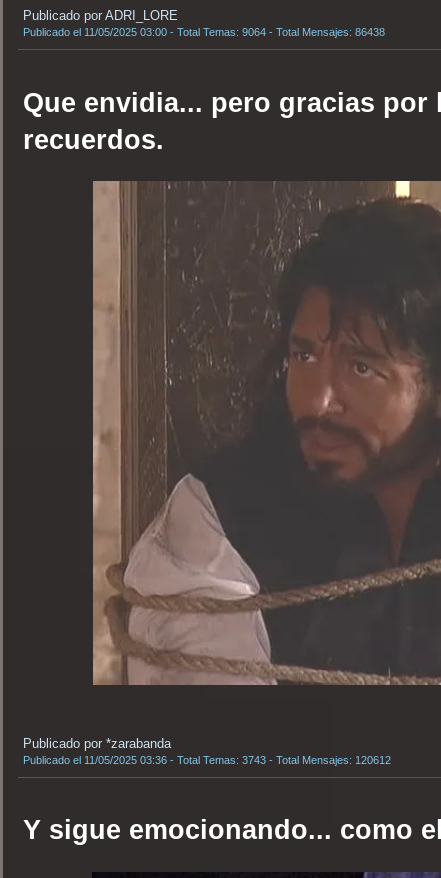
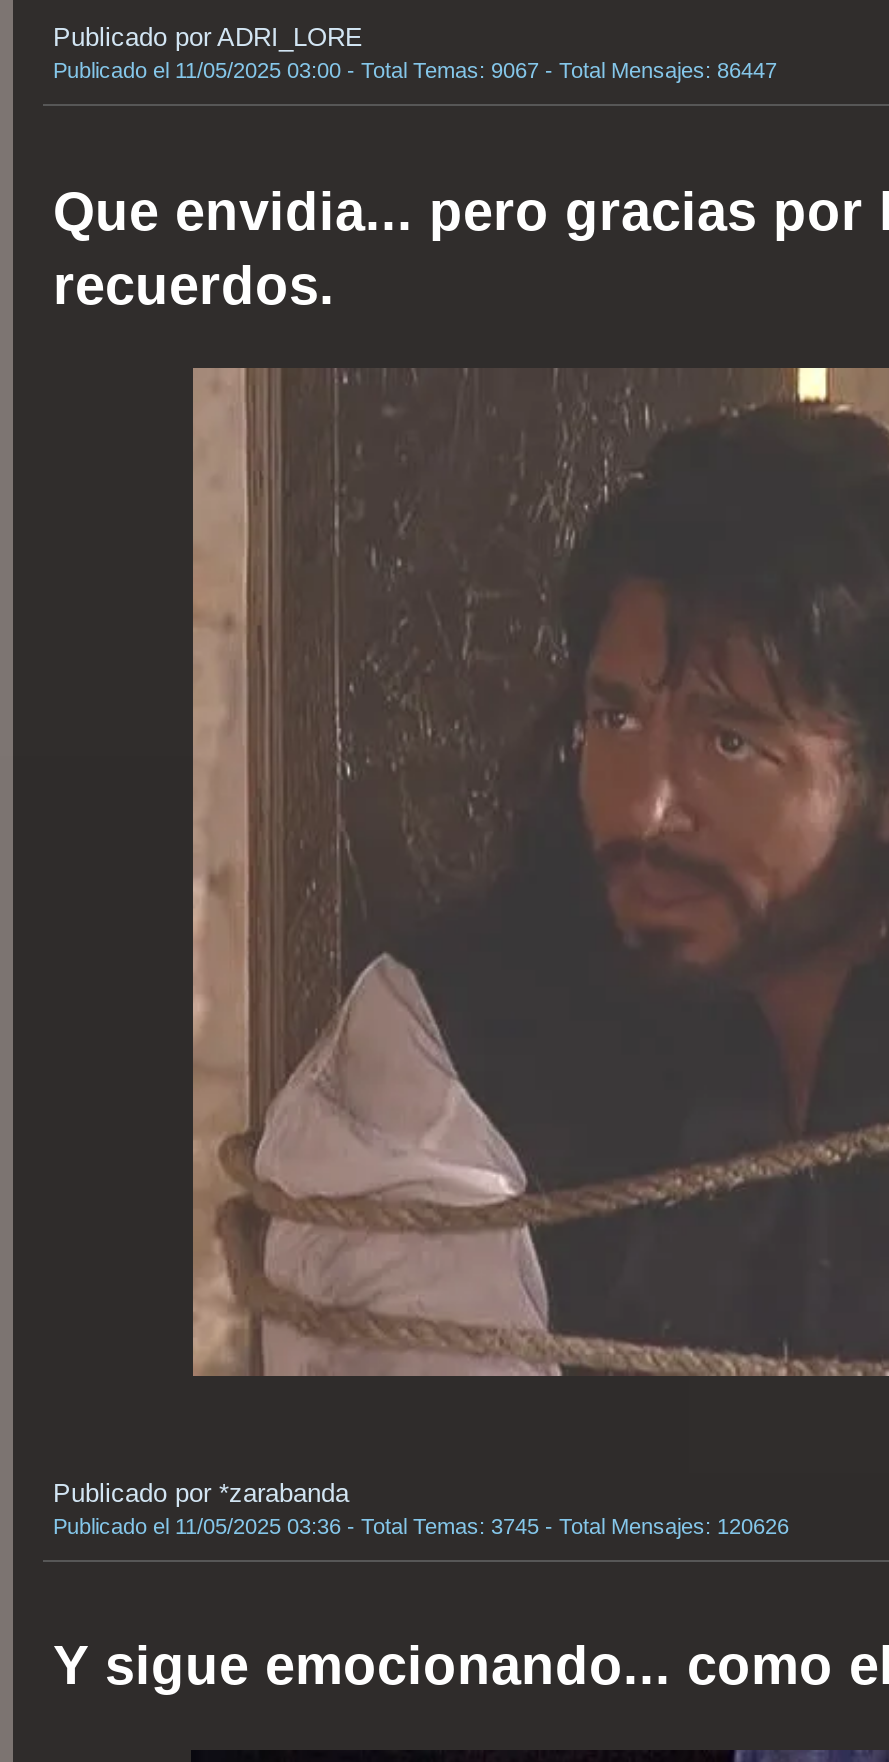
- Publicado el 11/05/2025 03:00 - Total Temas: 9064 - Total Mensajes: 86438
+ Publicado el 11/05/2025 03:00 - Total Temas: 9067 - Total Mensajes: 86447

- Publicado el 11/05/2025 03:36 - Total Temas: 3743 - Total Mensajes: 120612
+ Publicado el 11/05/2025 03:36 - Total Temas: 3745 - Total Mensajes: 120626
